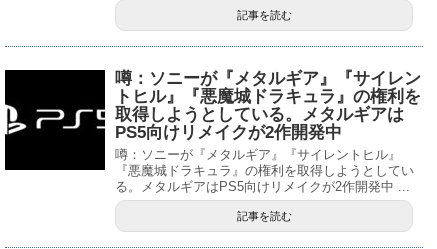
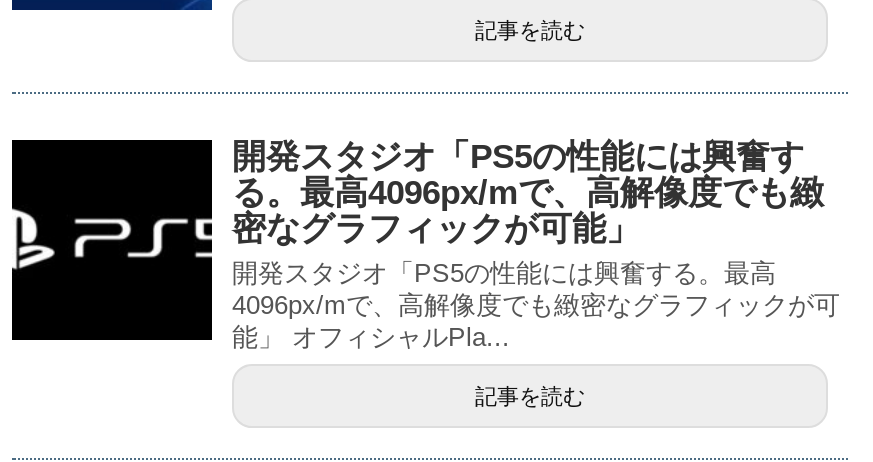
- 噂：ソニーが『メタルギア』『サイレン
- トヒル』『悪魔城ドラキュラ』の権利を
- 取得しようとしている。メタルギアは
- PS5向けリメイクが2作開発中
- 噂：ソニーが『メタルギア』『サイレントヒル』
- 『悪魔城ドラキュラ』の権利を取得しようとしてい
- る。メタルギアはPS5向けリメイクが2作開発中 ...
+ 開発スタジオ「PS5の性能には興奮す
+ る。最高4096px/mで、高解像度でも緻
+ 密なグラフィックが可能」
+ 開発スタジオ「PS5の性能には興奮する。最高
+ 4096px/mで、高解像度でも緻密なグラフィックが可
+ 能」 オフィシャルPla...
